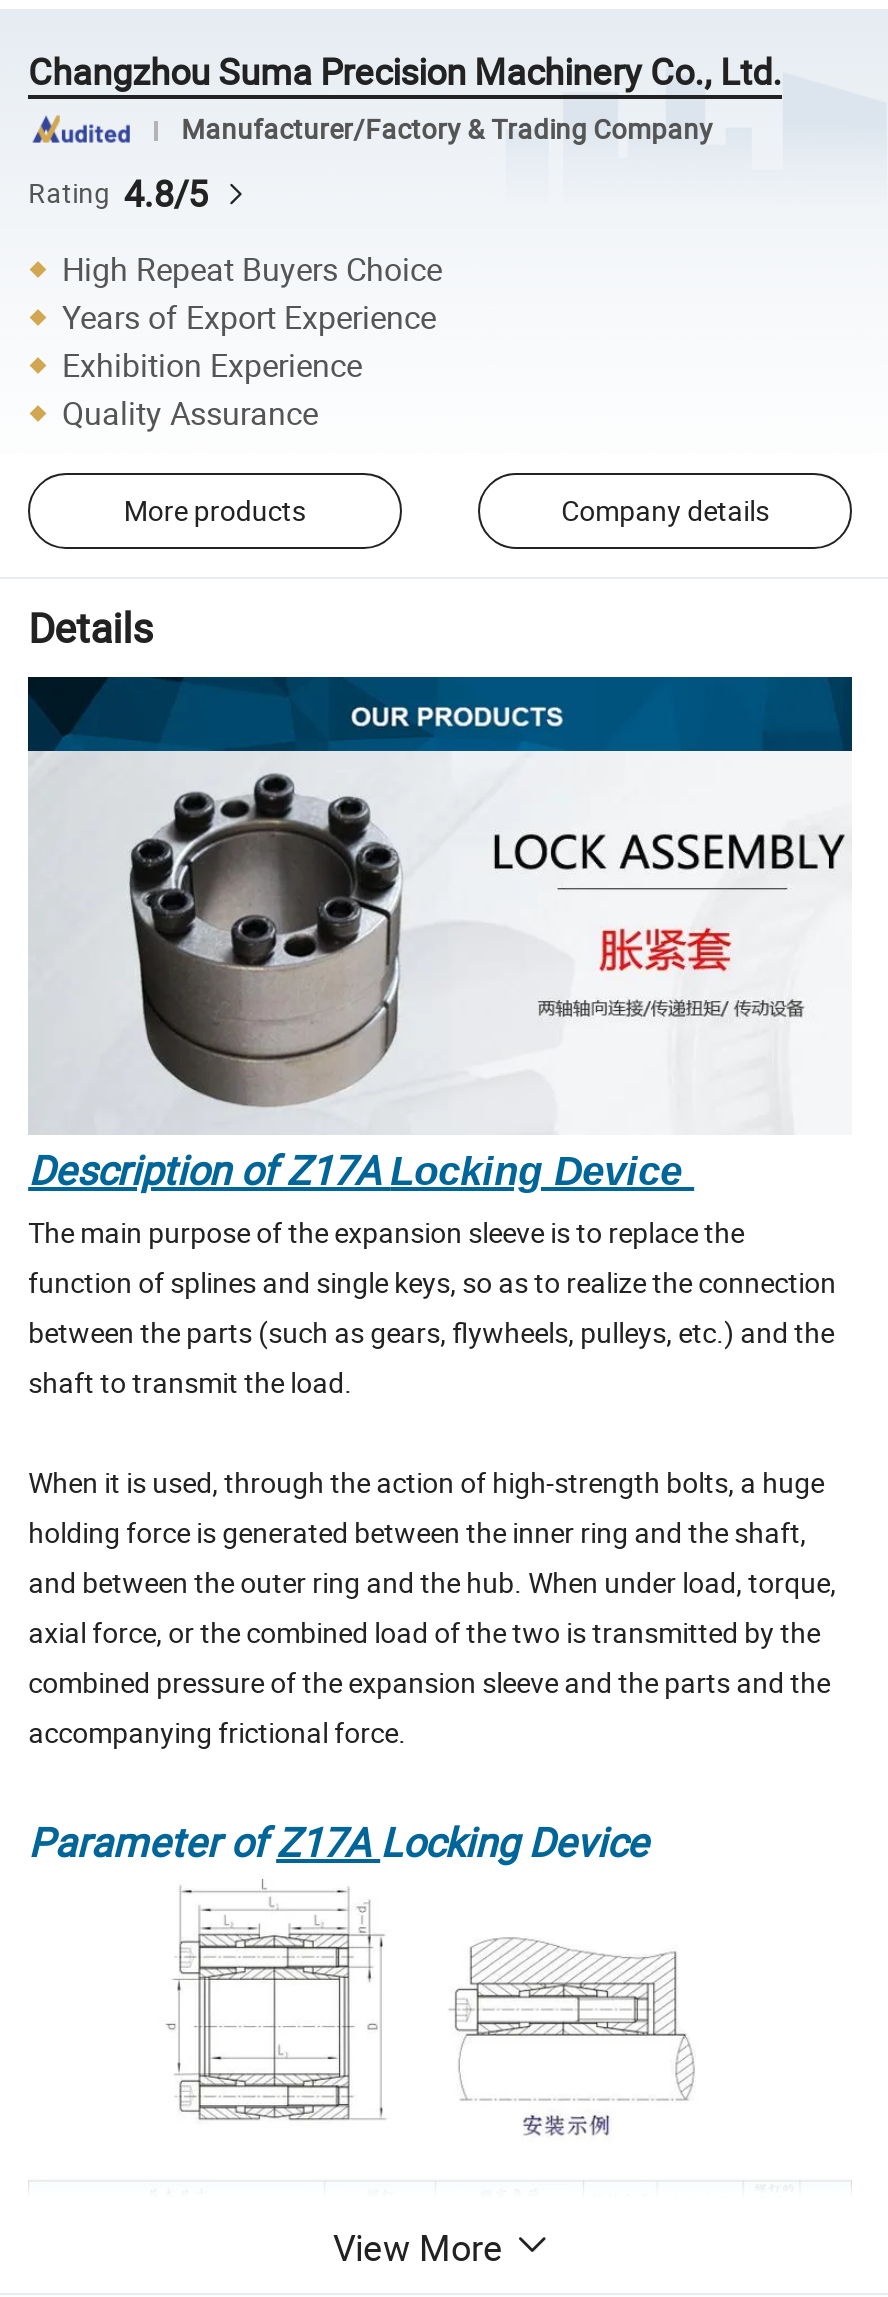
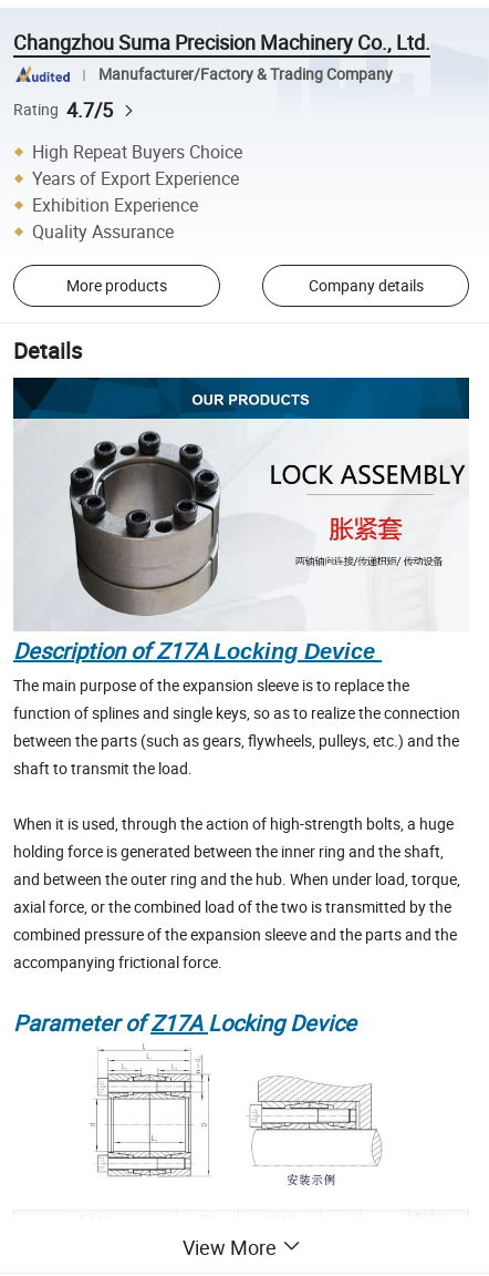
- Rating 4.8/5
+ Rating 4.7/5
